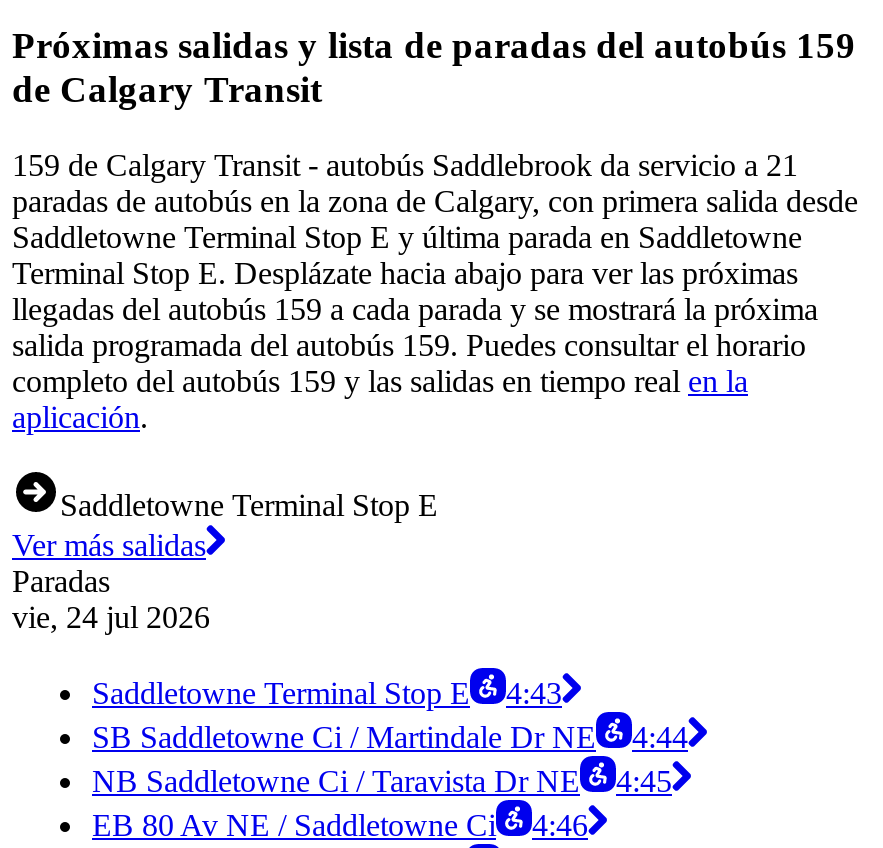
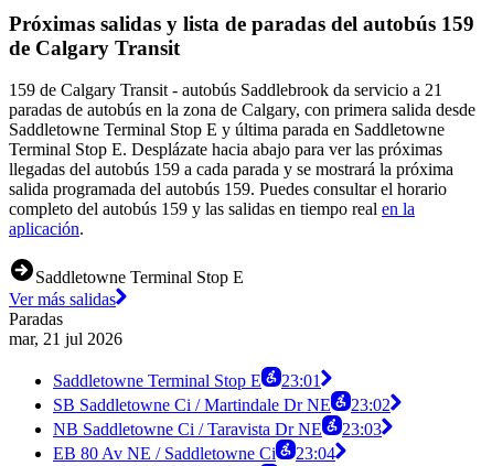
- vie, 24 jul 2026
+ mar, 21 jul 2026

- Saddletowne Terminal Stop E 4:43
+ Saddletowne Terminal Stop E 23:01

- SB Saddletowne Ci / Martindale Dr NE 4:44
+ SB Saddletowne Ci / Martindale Dr NE 23:02

- NB Saddletowne Ci / Taravista Dr NE 4:45
+ NB Saddletowne Ci / Taravista Dr NE 23:03

- EB 80 Av NE / Saddletowne Ci 4:46
+ EB 80 Av NE / Saddletowne Ci 23:04
